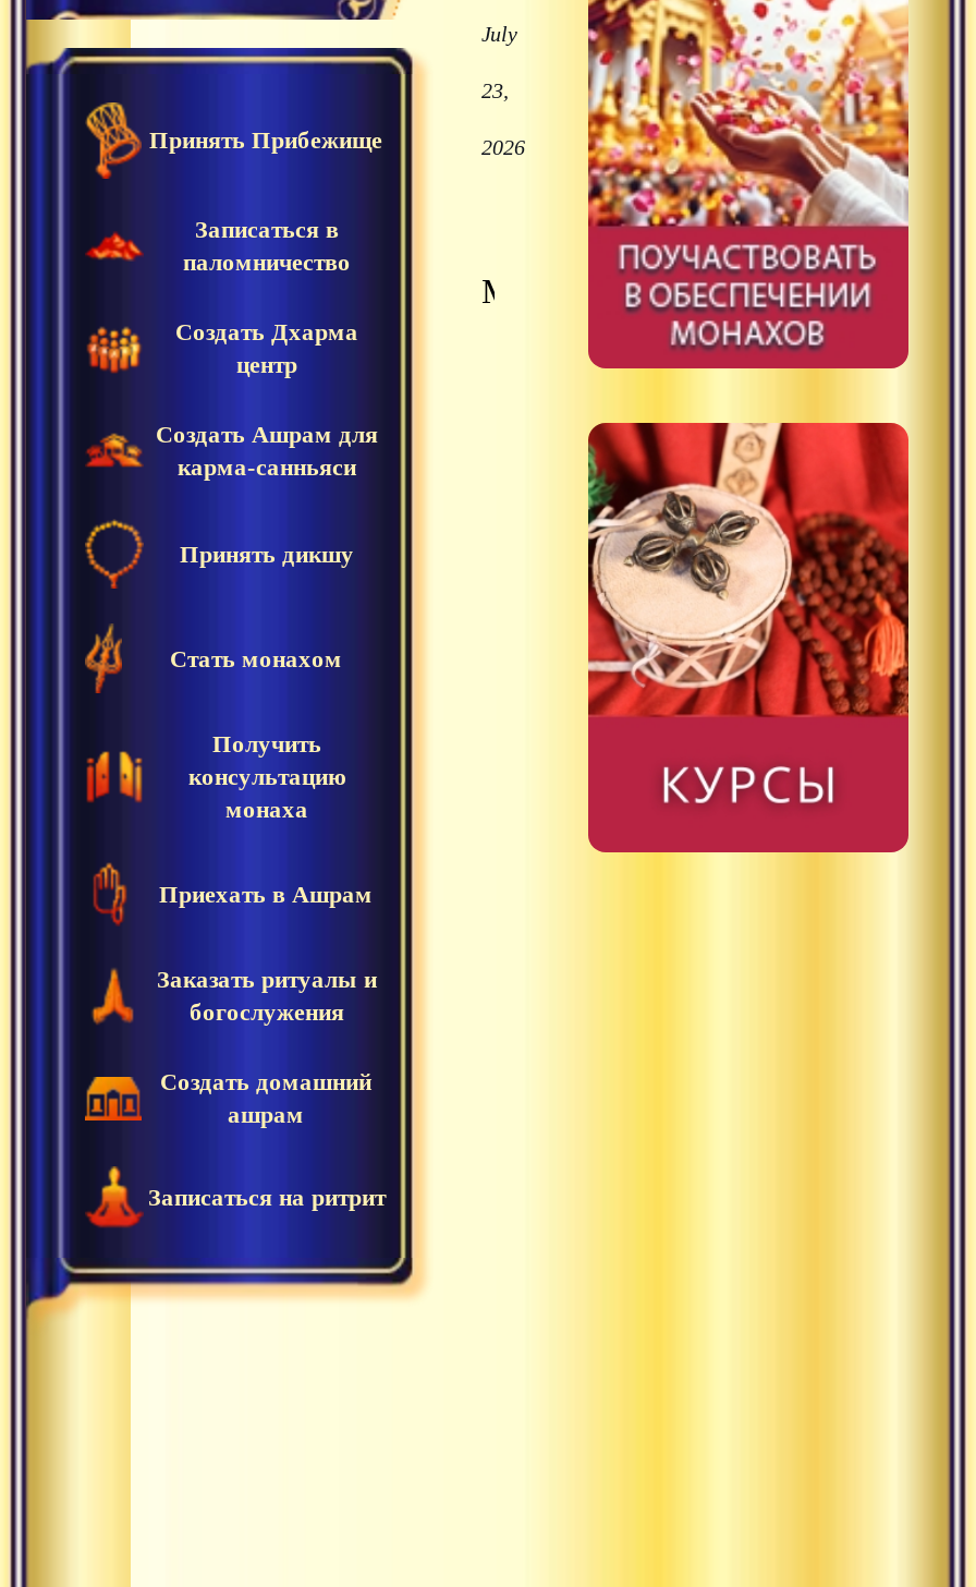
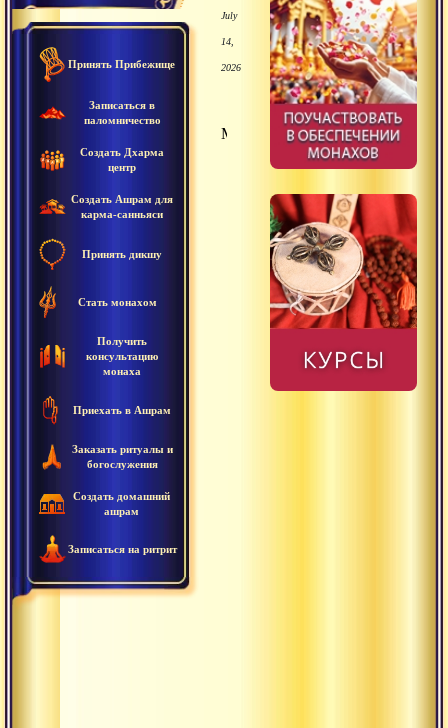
- 23,
+ 14,
